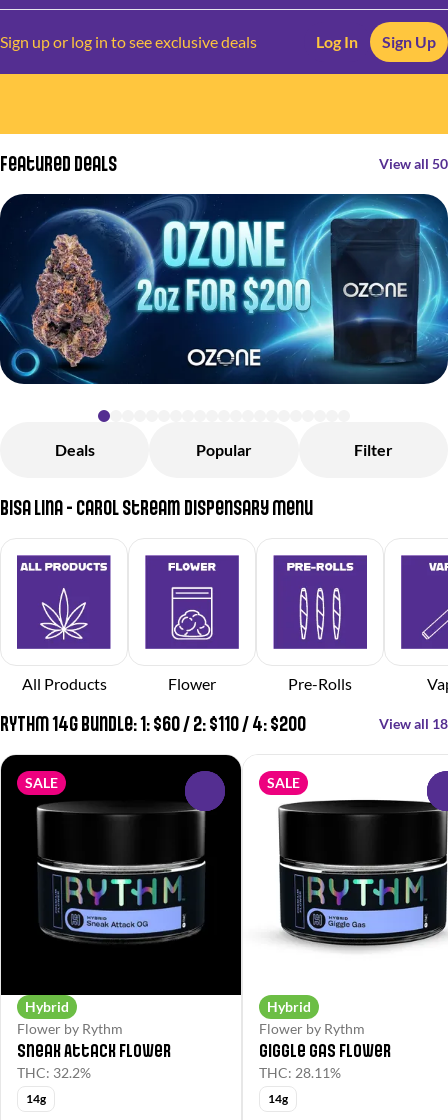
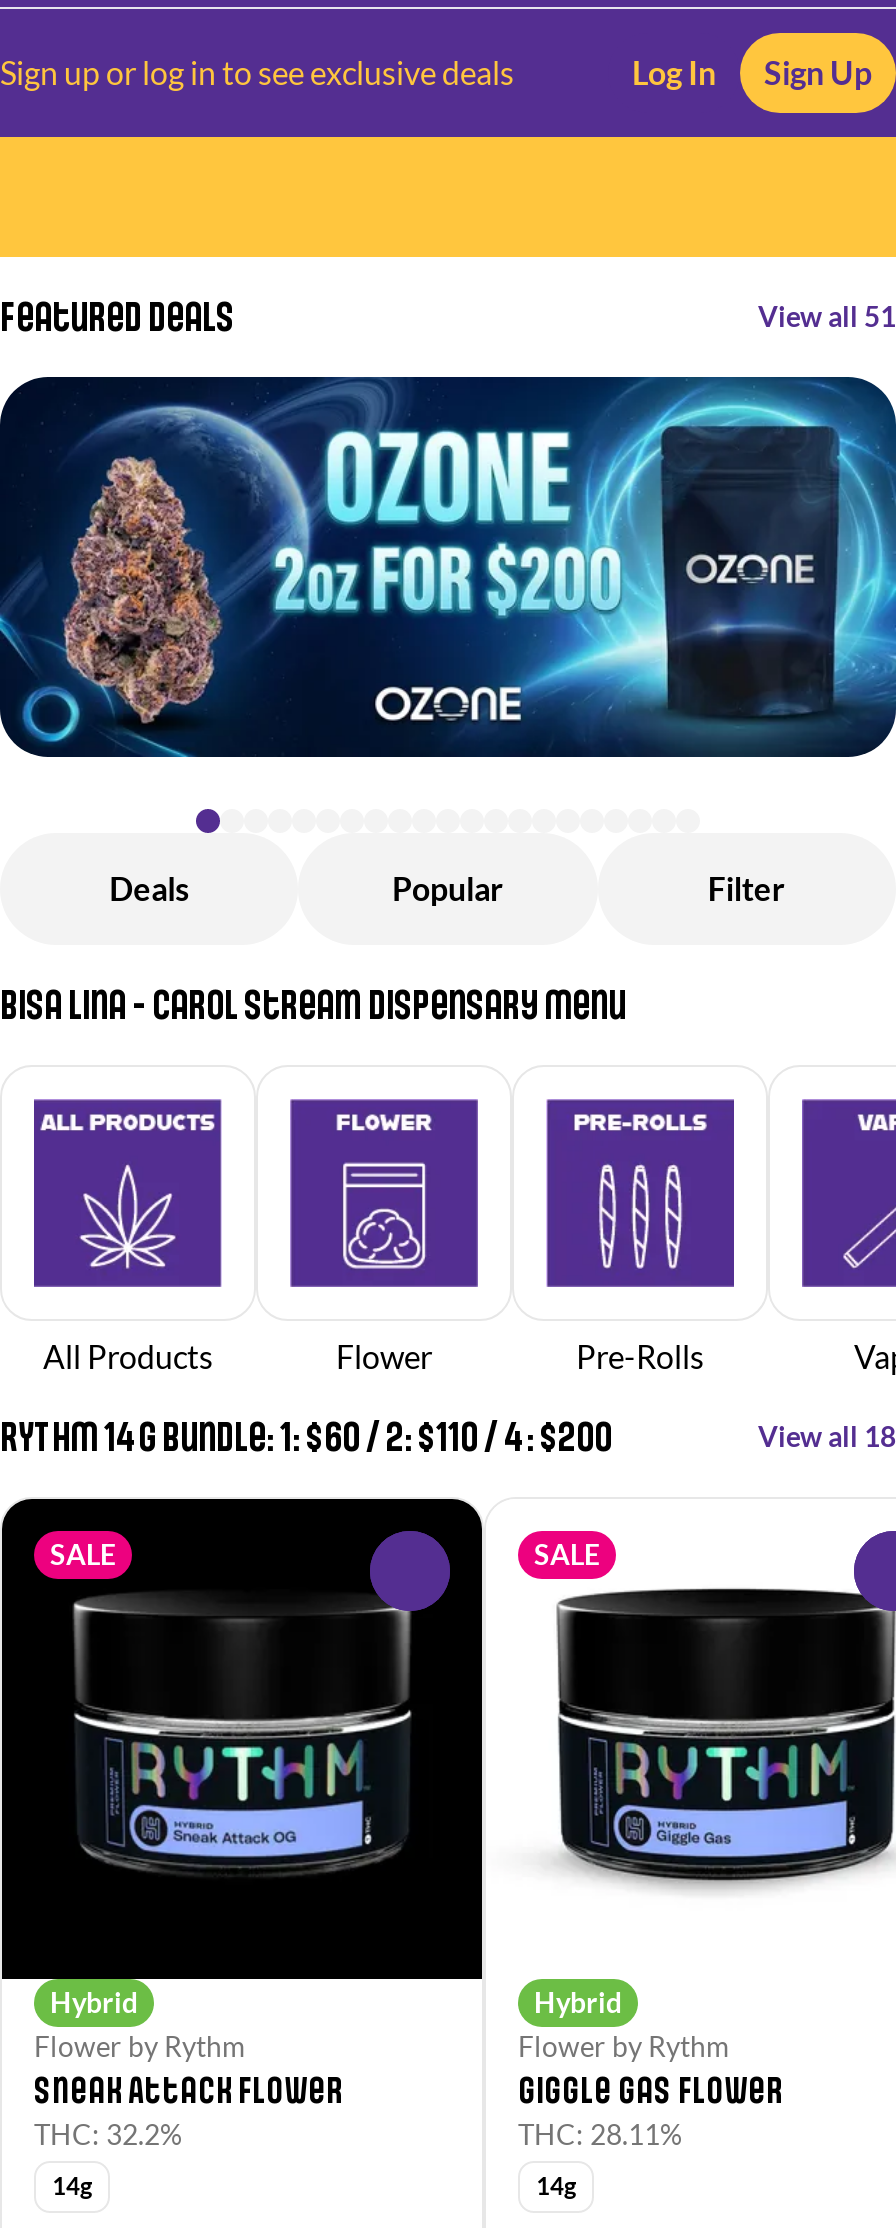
- View all 50
+ View all 51
